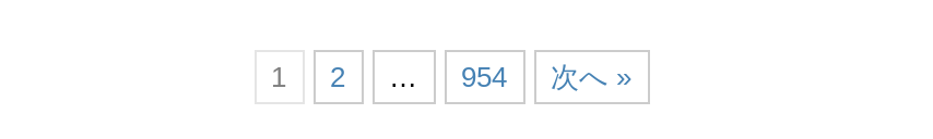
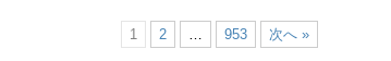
- 954
+ 953
